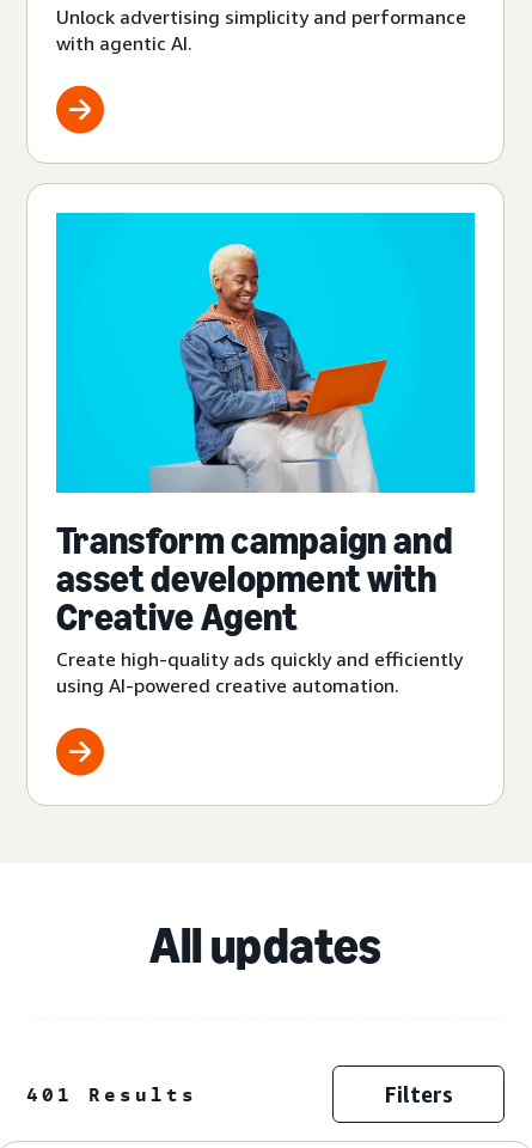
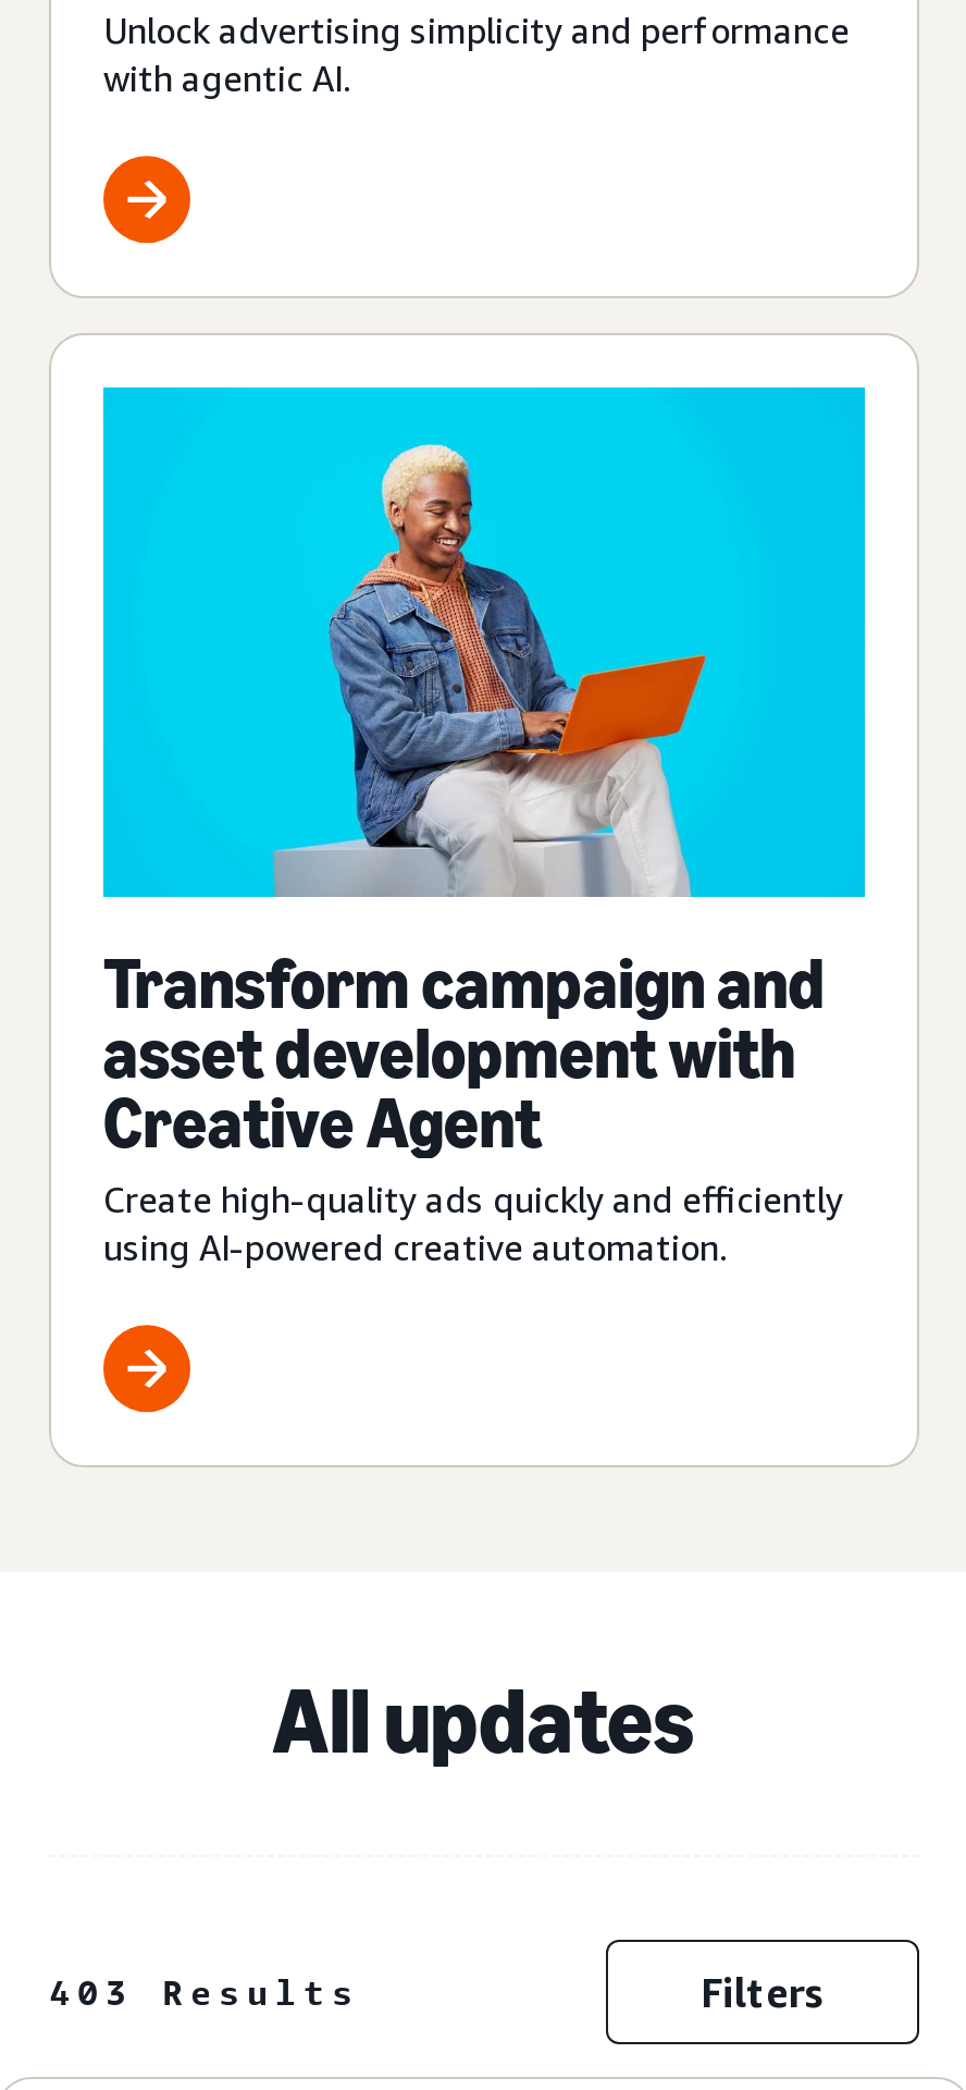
- 401 Results
+ 403 Results
